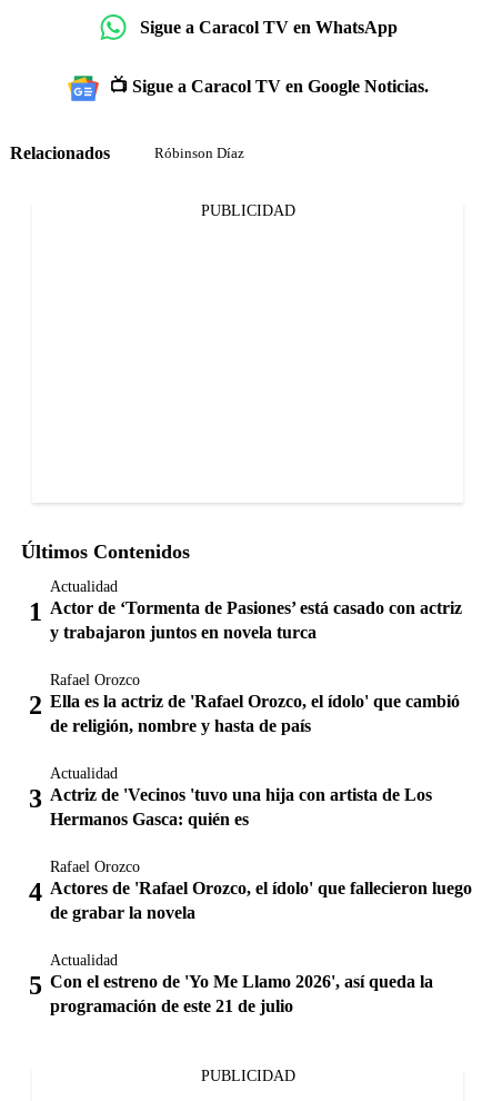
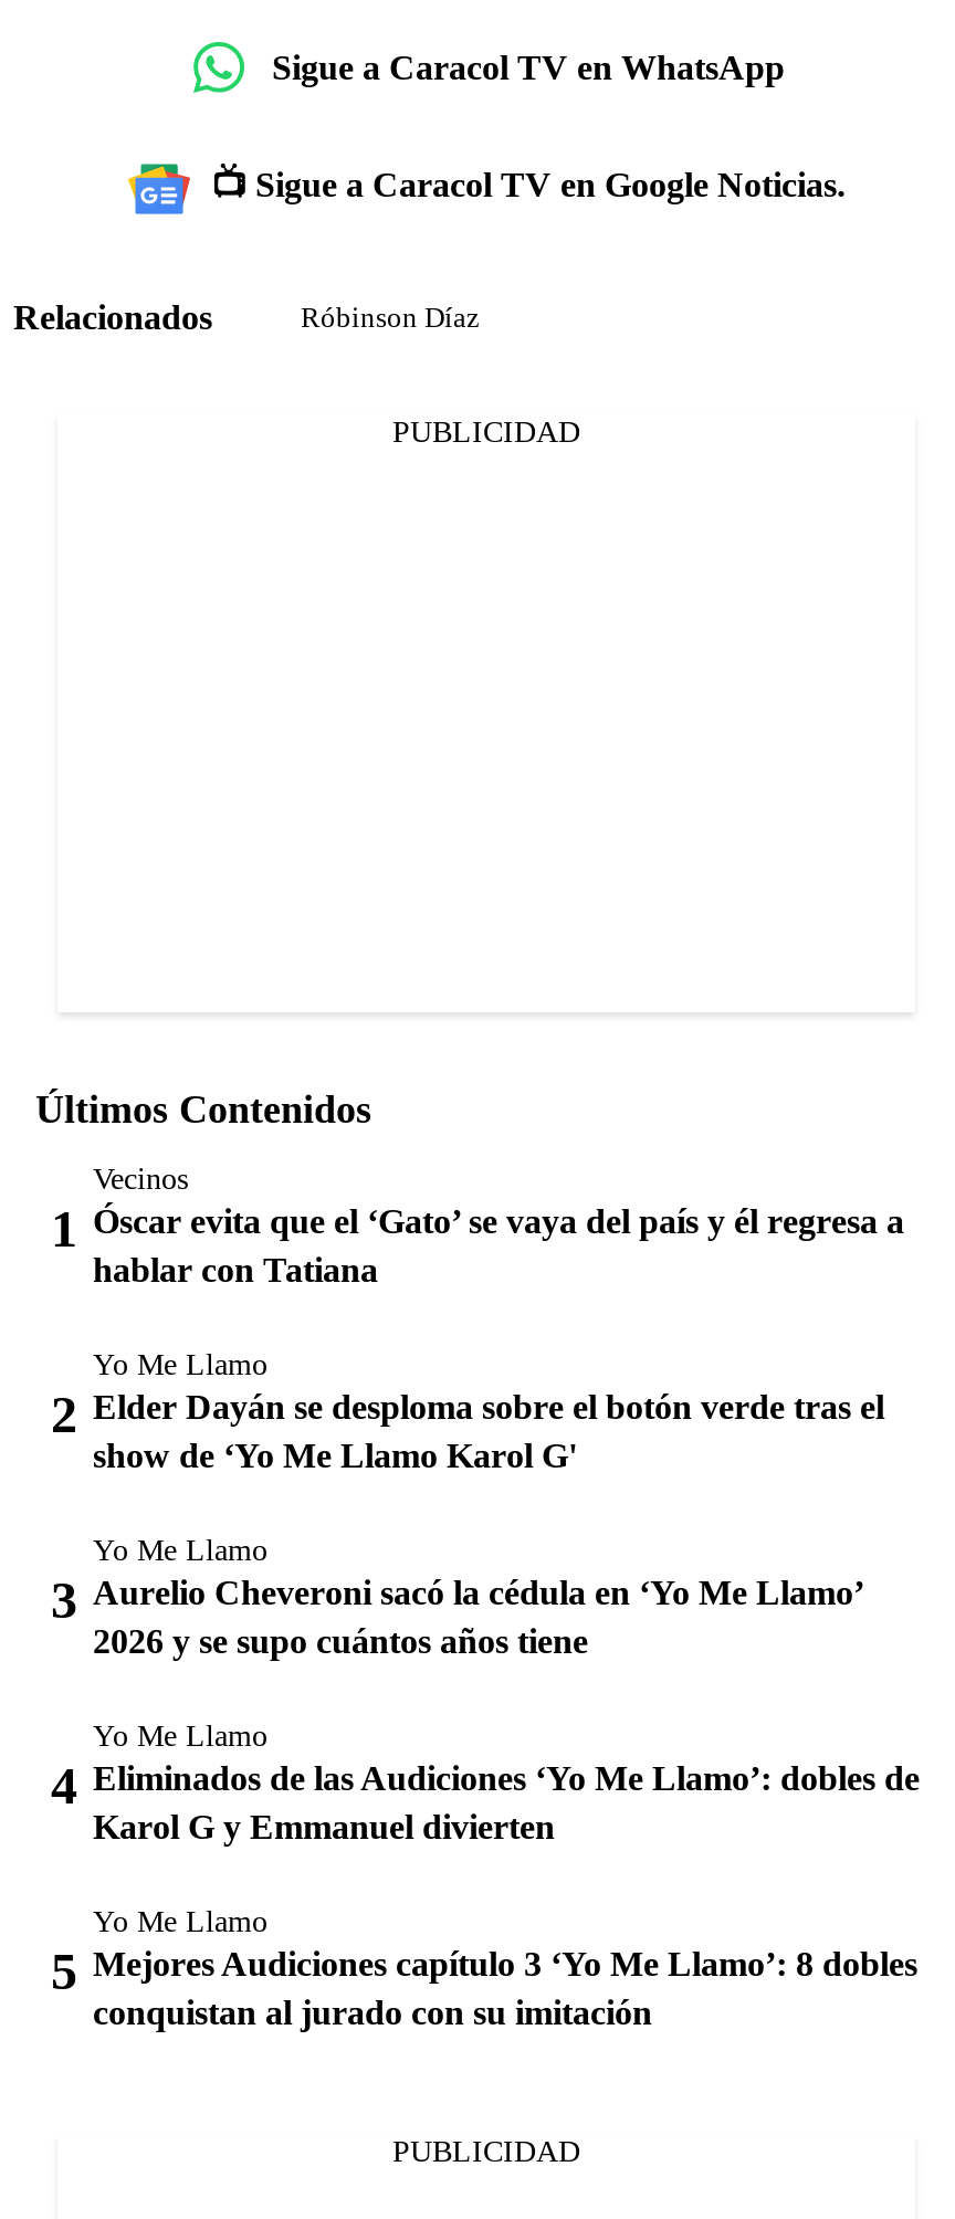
- Actualidad
- Actor de ‘Tormenta de Pasiones’ está casado con actriz
- y trabajaron juntos en novela turca
+ Vecinos
+ Óscar evita que el ‘Gato’ se vaya del país y él regresa a
+ hablar con Tatiana

- Rafael Orozco
- Ella es la actriz de 'Rafael Orozco, el ídolo' que cambió
- de religión, nombre y hasta de país
+ Yo Me Llamo
+ Elder Dayán se desploma sobre el botón verde tras el
+ show de ‘Yo Me Llamo Karol G'

- Actualidad
- Actriz de 'Vecinos 'tuvo una hija con artista de Los
- Hermanos Gasca: quién es
+ Yo Me Llamo
+ Aurelio Cheveroni sacó la cédula en ‘Yo Me Llamo’
+ 2026 y se supo cuántos años tiene

- Rafael Orozco
- Actores de 'Rafael Orozco, el ídolo' que fallecieron luego
- de grabar la novela
+ Yo Me Llamo
+ Eliminados de las Audiciones ‘Yo Me Llamo’: dobles de
+ Karol G y Emmanuel divierten

- Actualidad
- Con el estreno de 'Yo Me Llamo 2026', así queda la
- programación de este 21 de julio
+ Yo Me Llamo
+ Mejores Audiciones capítulo 3 ‘Yo Me Llamo’: 8 dobles
+ conquistan al jurado con su imitación
